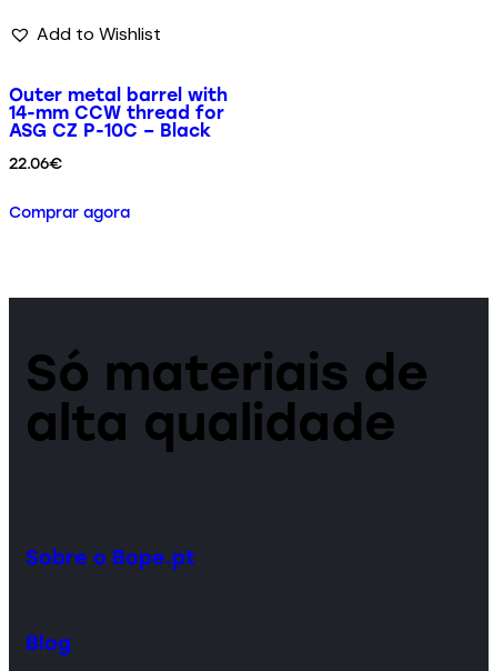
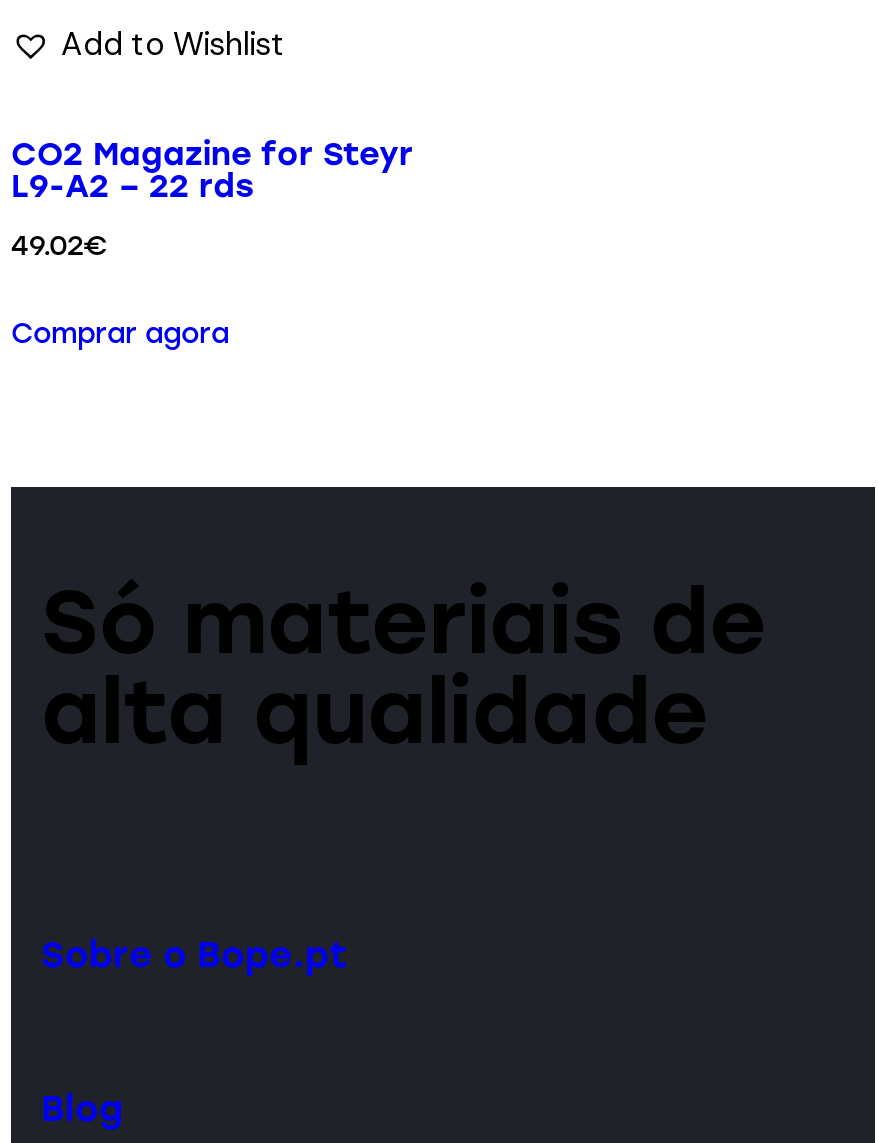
- Outer metal barrel with
- 14-mm CCW thread for
- ASG CZ P-10C – Black
+ CO2 Magazine for Steyr
+ L9-A2 – 22 rds

- 22.06€
+ 49.02€
